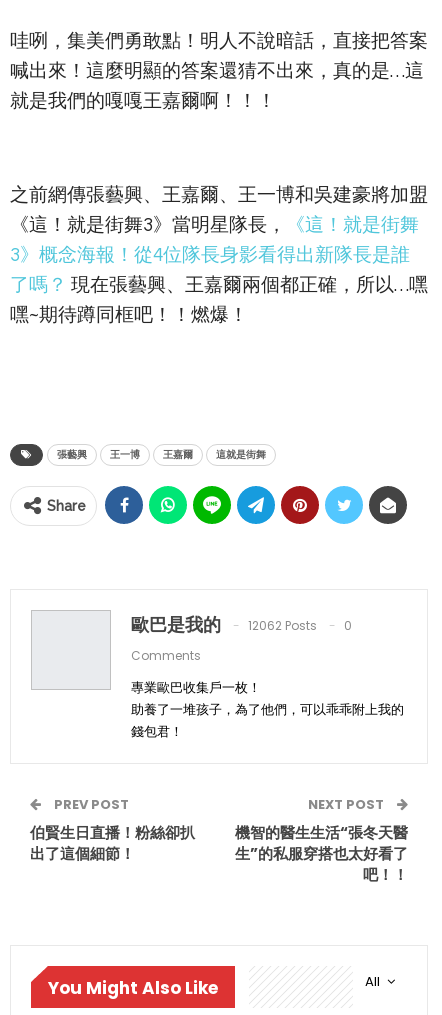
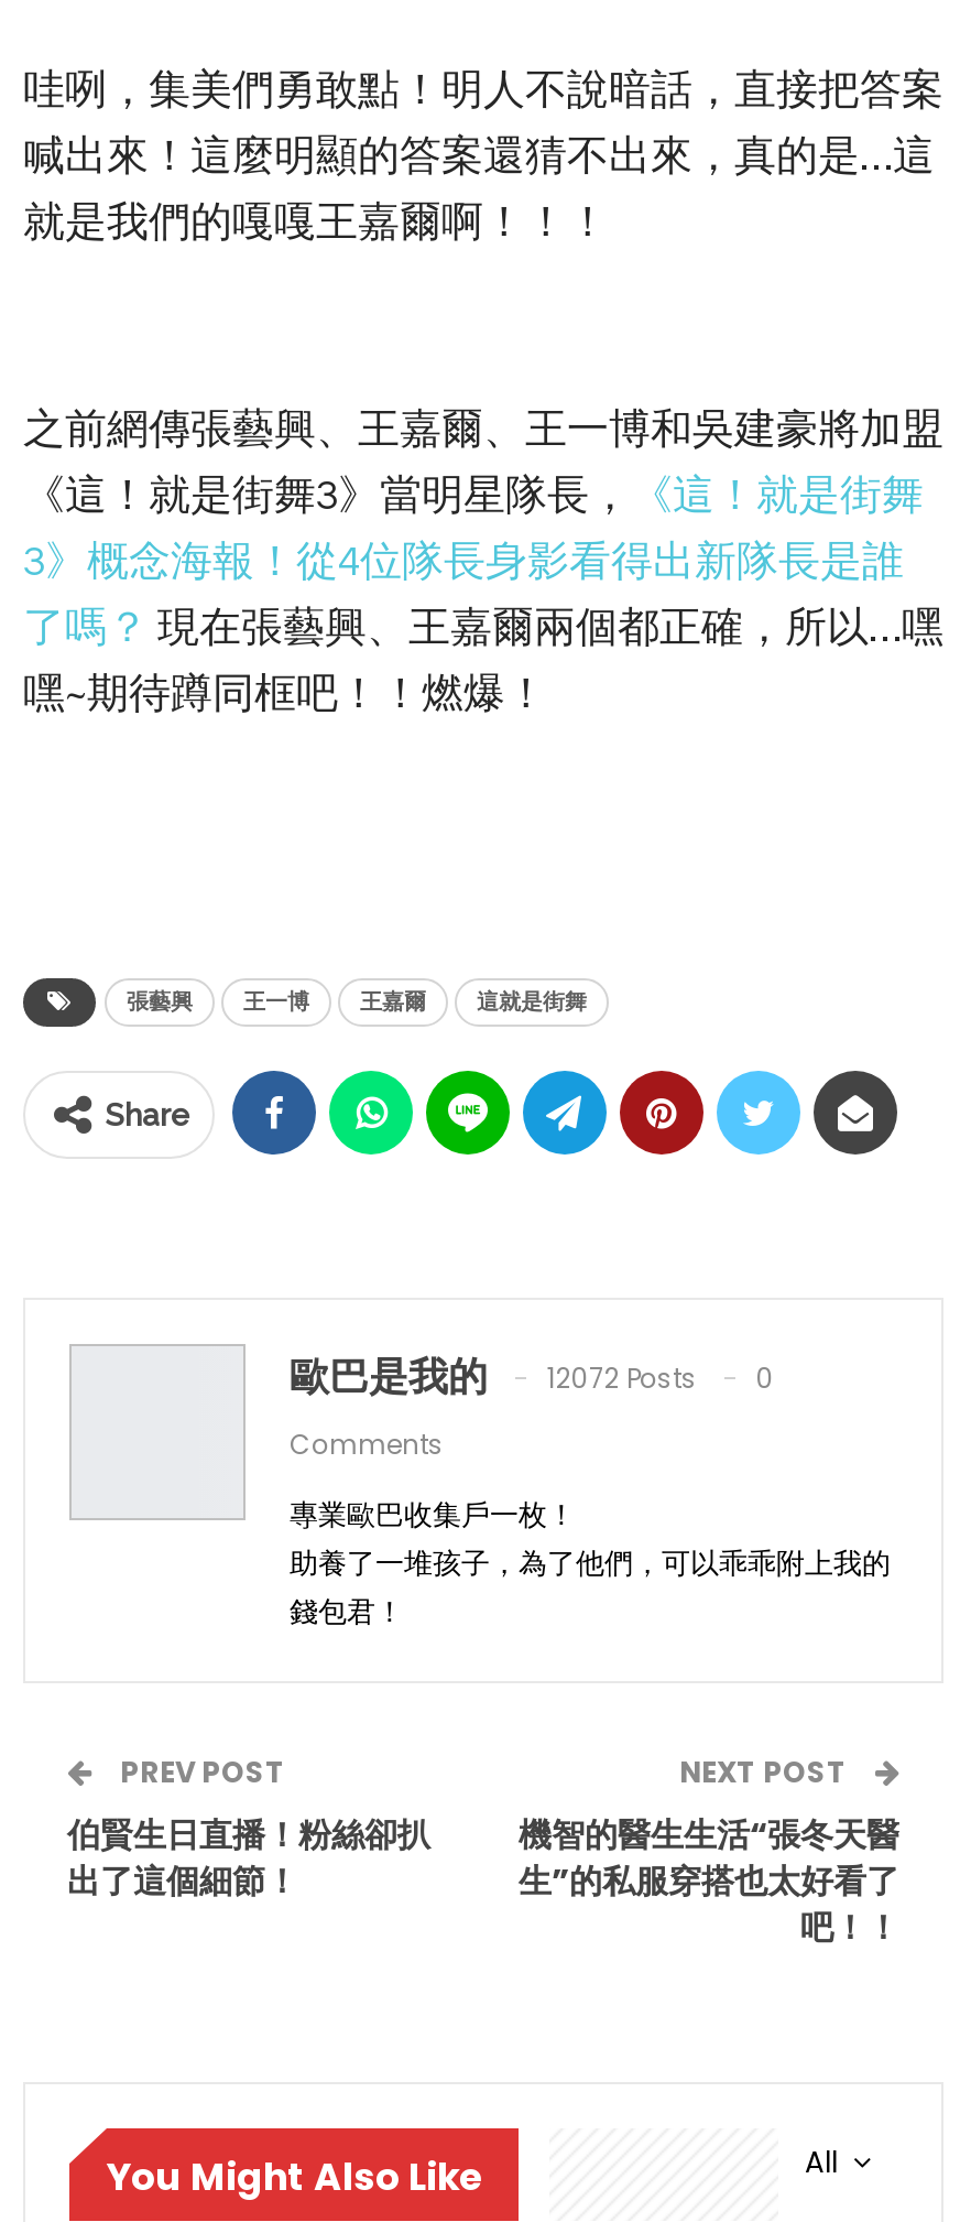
- 歐巴是我的 12062 Posts 0
+ 歐巴是我的 12072 Posts 0
